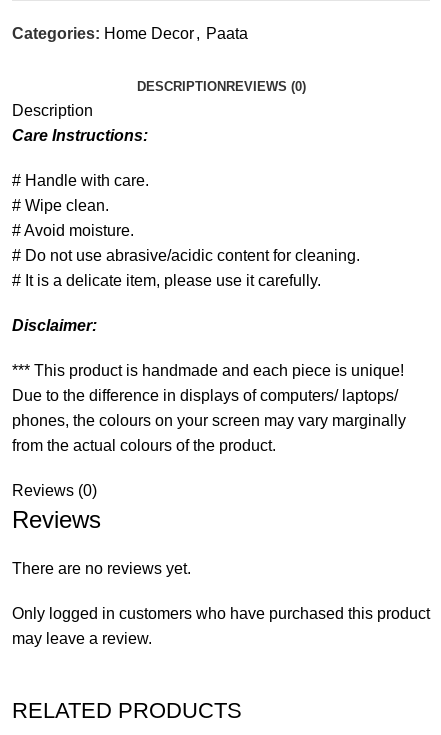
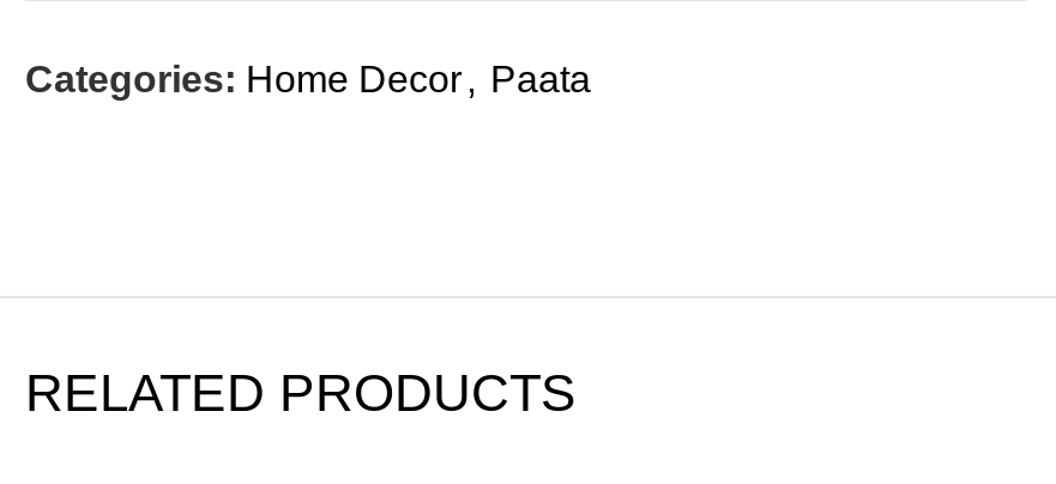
- DESCRIPTIONREVIEWS (0)
- Description
- Care Instructions:
- # Handle with care.
- # Wipe clean.
- # Avoid moisture.
- # Do not use abrasive/acidic content for cleaning.
- # It is a delicate item, please use it carefully.
- Disclaimer:
- *** This product is handmade and each piece is unique!
- Due to the difference in displays of computers/ laptops/
- phones, the colours on your screen may vary marginally
- from the actual colours of the product.
- Reviews (0)
- Reviews
- There are no reviews yet.
- Only logged in customers who have purchased this product
- may leave a review.
